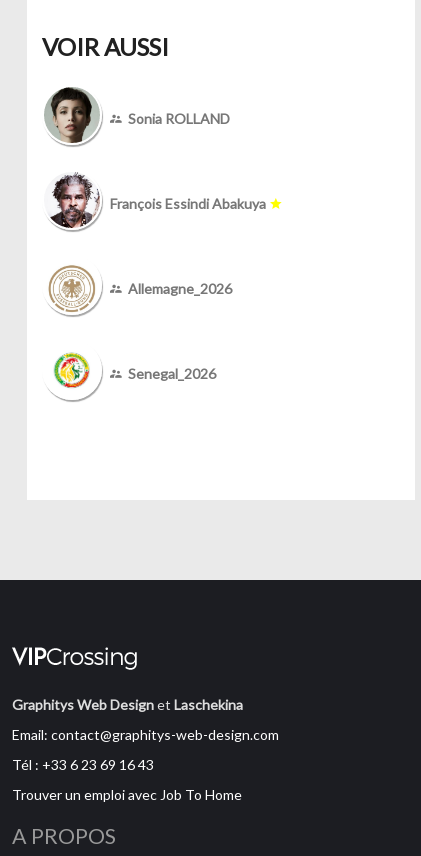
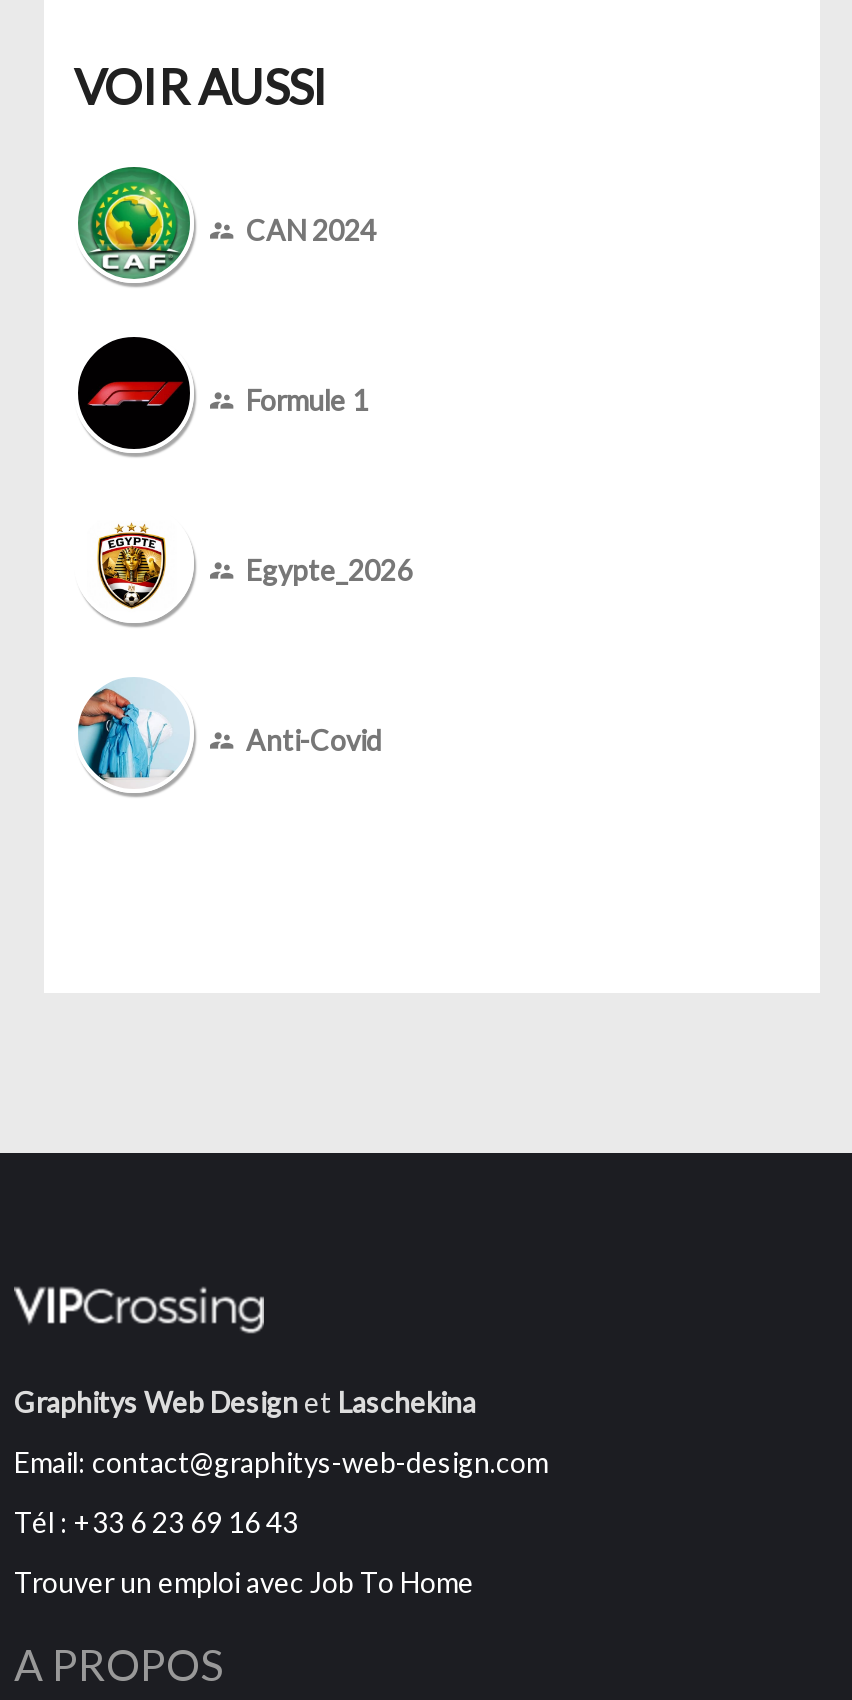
- [image]
- Sonia ROLLAND
+ [image]
+ CAN 2024

- [image]
- François Essindi Abakuya
+ [image]
+ Formule 1

- [image]
- Allemagne_2026
+ [image]
+ Egypte_2026

- [image]
- Senegal_2026
+ [image]
+ Anti-Covid
